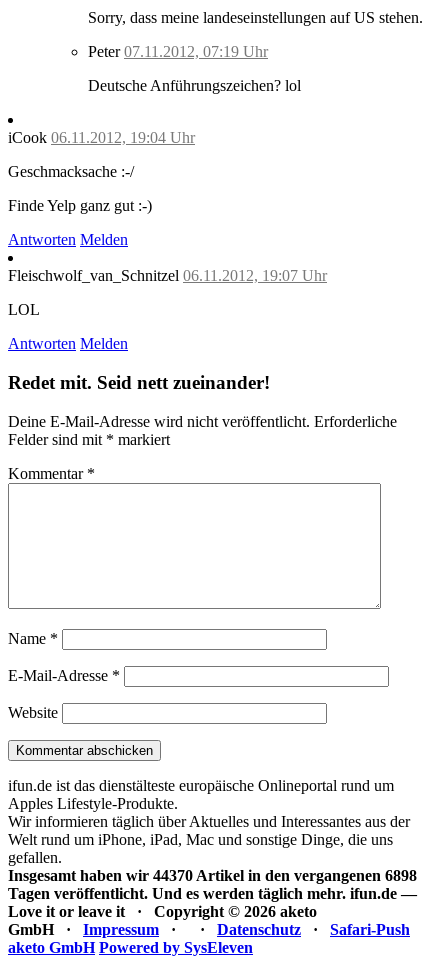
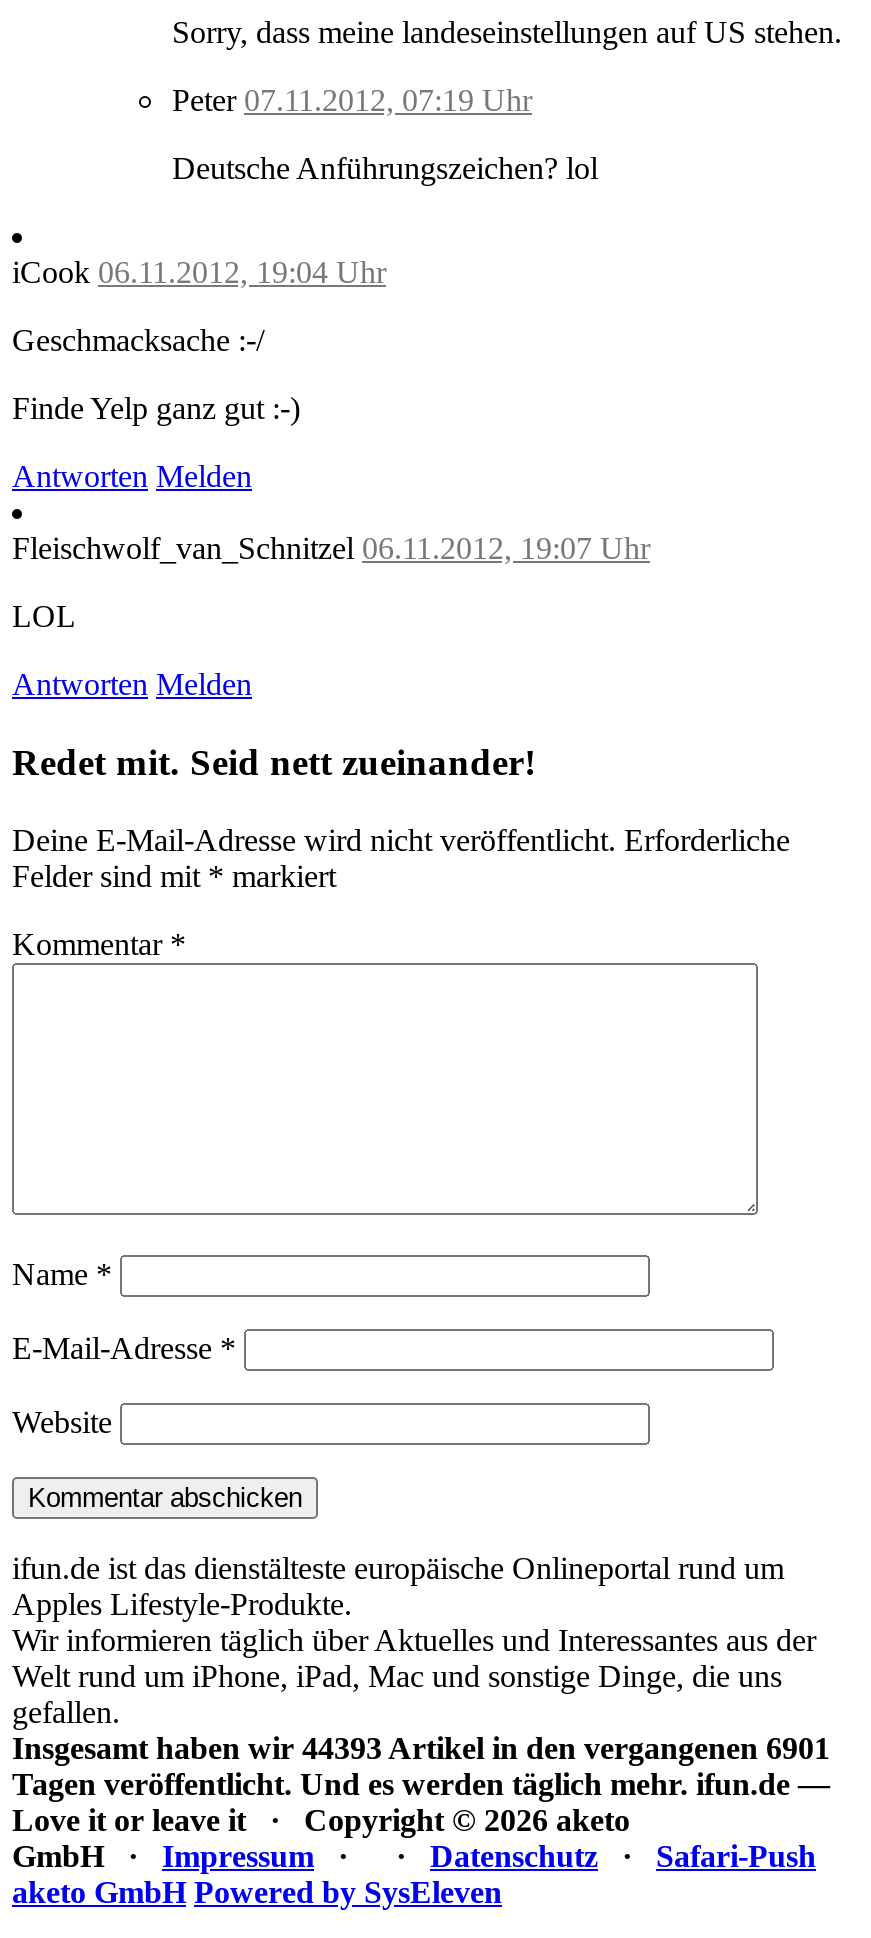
- Insgesamt haben wir 44370 Artikel in den vergangenen 6898
+ Insgesamt haben wir 44393 Artikel in den vergangenen 6901
